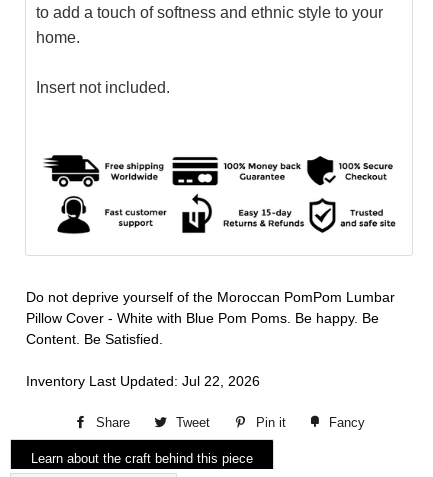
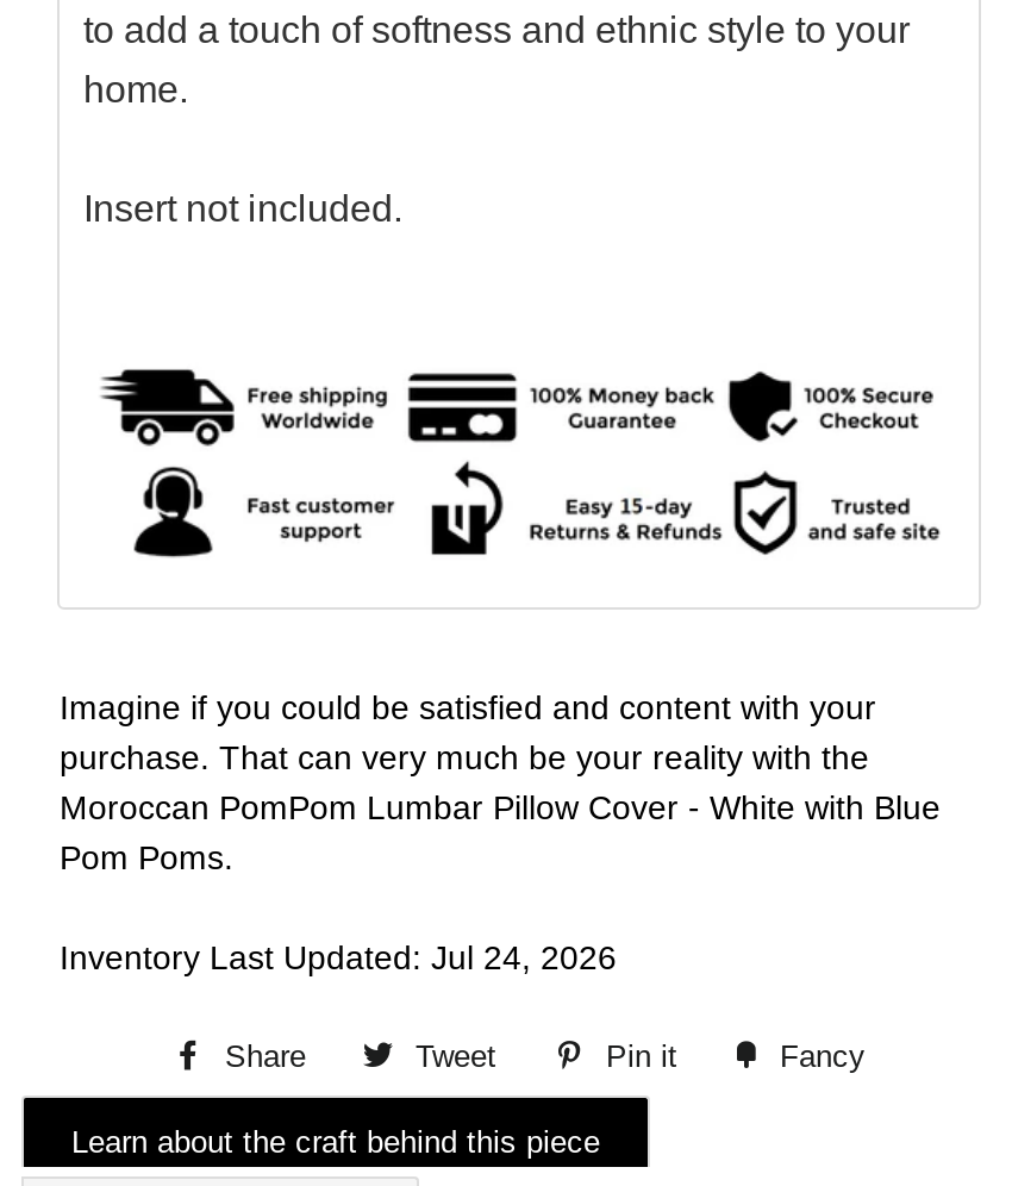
- Do not deprive yourself of the Moroccan PomPom Lumbar
- Pillow Cover - White with Blue Pom Poms. Be happy. Be
- Content. Be Satisfied.
+ Imagine if you could be satisfied and content with your
+ purchase. That can very much be your reality with the
+ Moroccan PomPom Lumbar Pillow Cover - White with Blue
+ Pom Poms.

- Inventory Last Updated: Jul 22, 2026
+ Inventory Last Updated: Jul 24, 2026
